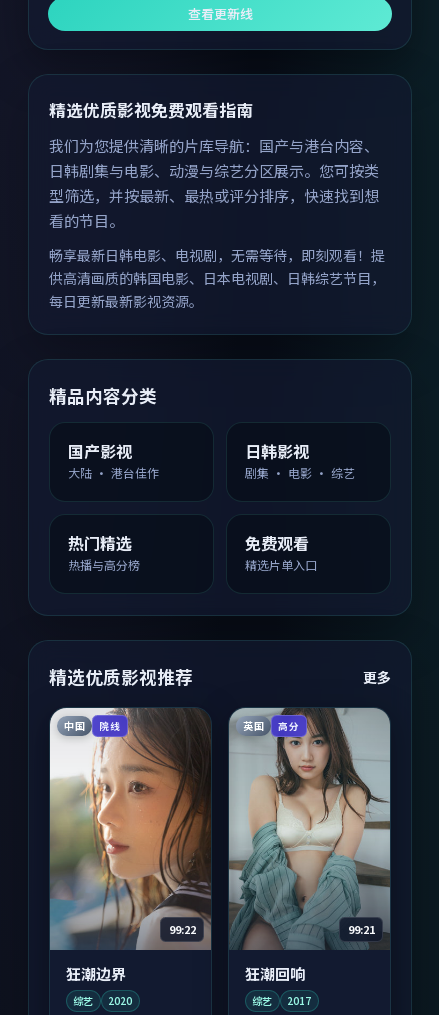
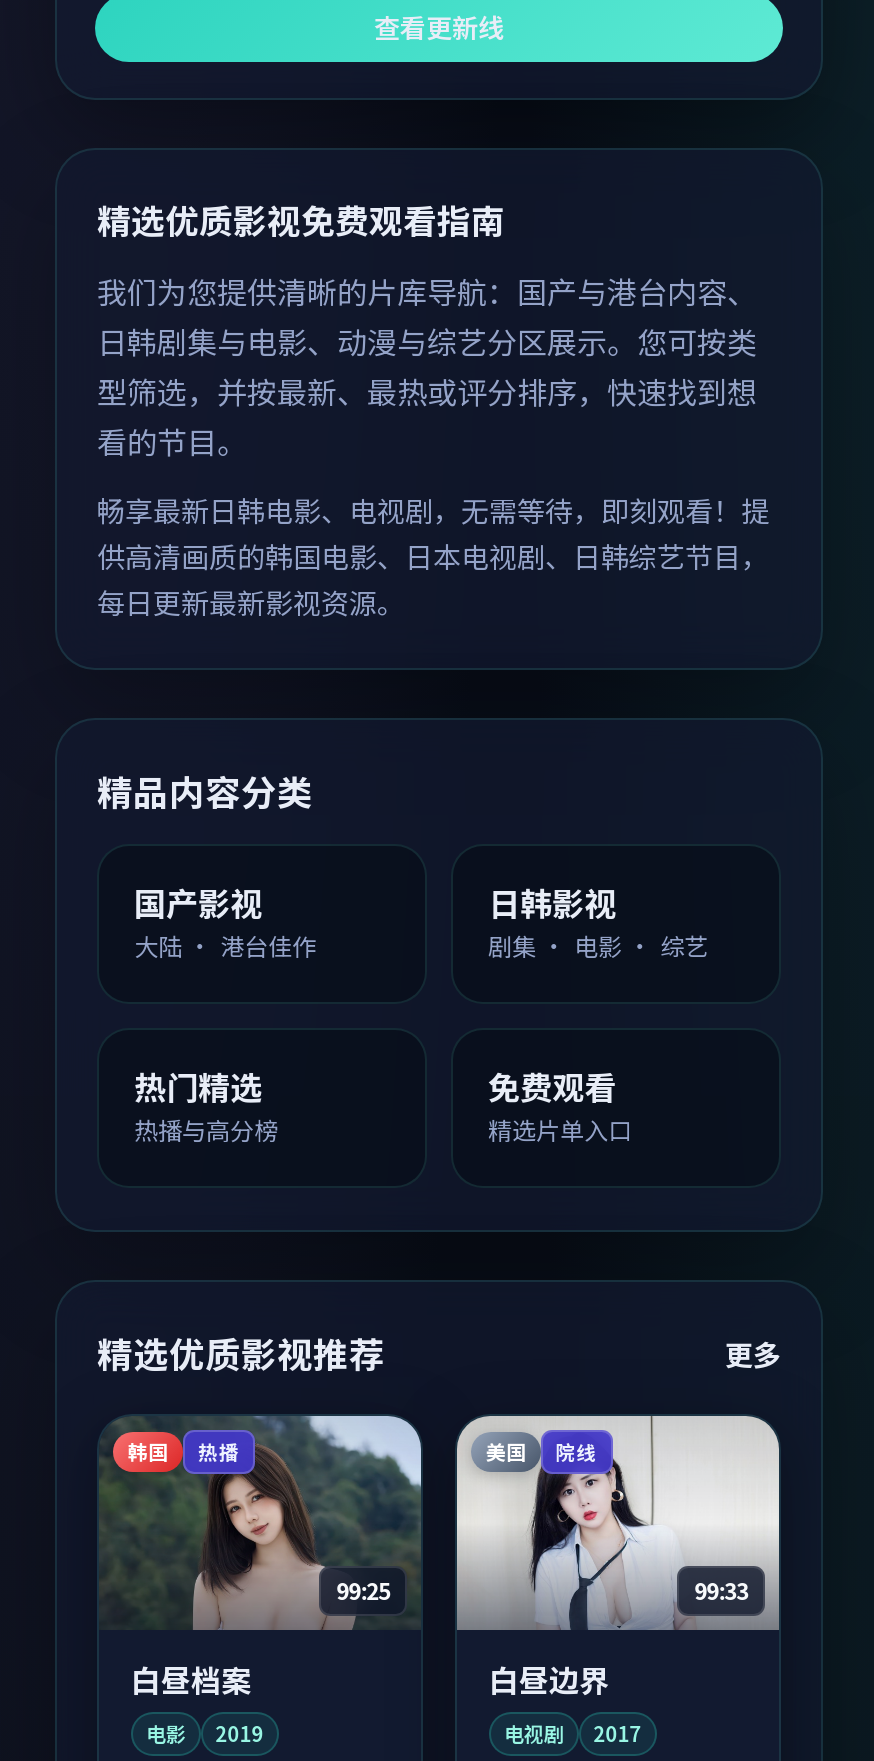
- [image]
- 中国
- 院线
+ [image]
+ 韩国
+ 热播

- [image]
- 英国
- 高分
+ [image]
+ 美国
+ 院线

- 99:22
+ 99:25

- 99:21
+ 99:33

- 狂潮边界
- 综艺
- 2020
+ 白昼档案
+ 电影
+ 2019

- 狂潮回响
- 综艺
+ 白昼边界
+ 电视剧
